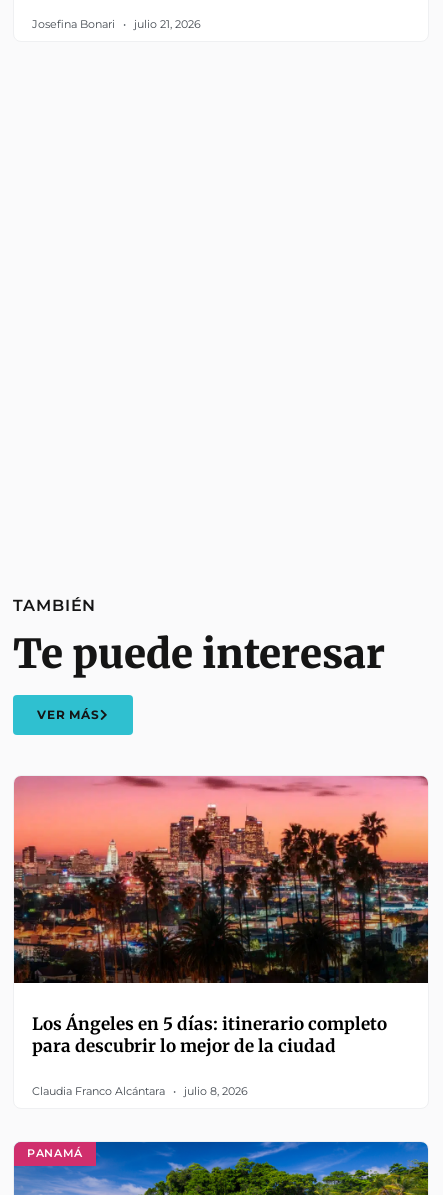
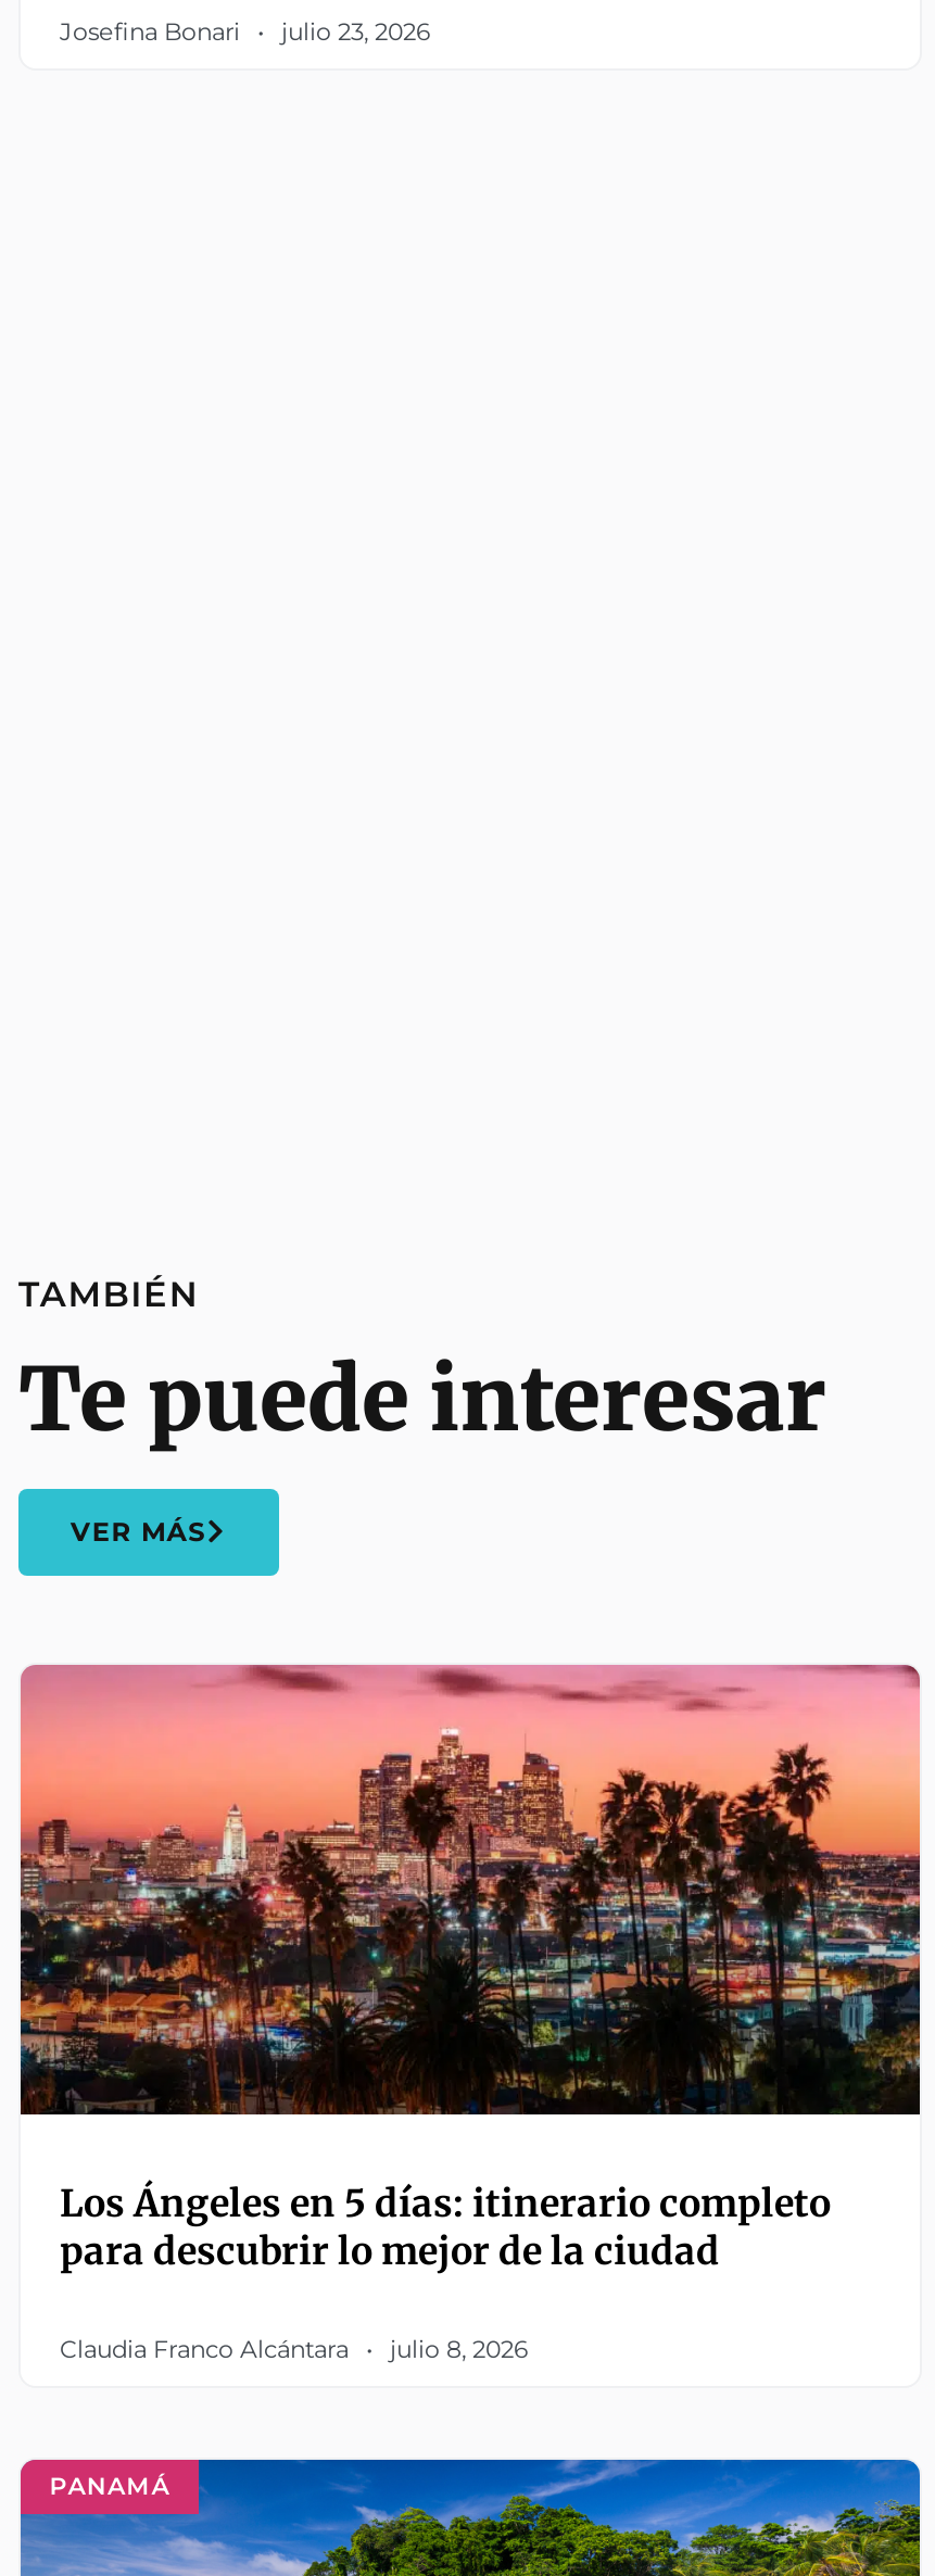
- Josefina Bonari julio 21, 2026
+ Josefina Bonari julio 23, 2026
